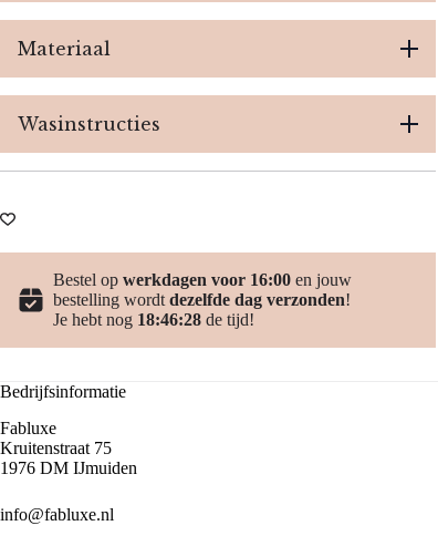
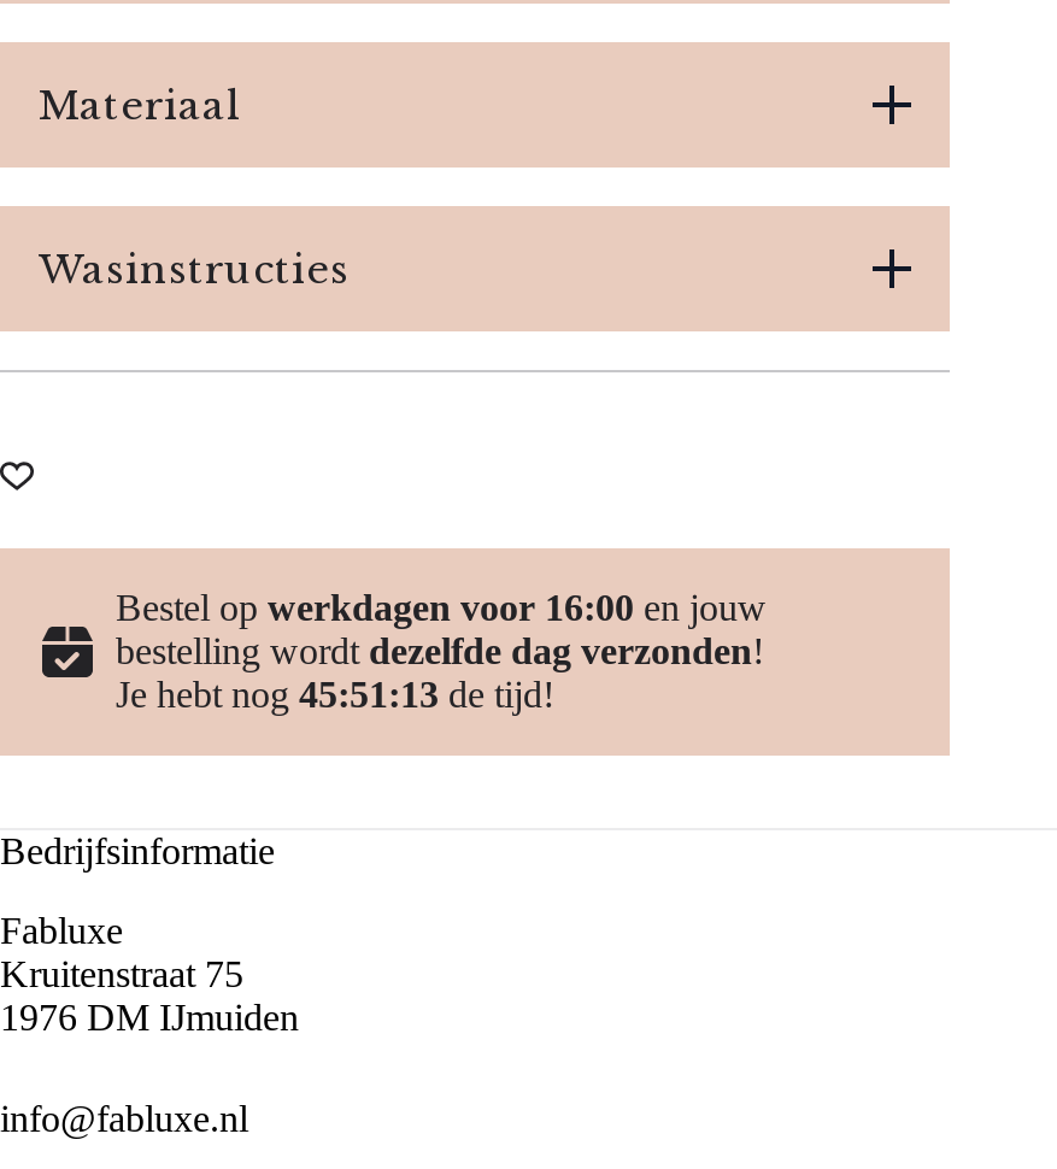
- Je hebt nog 18:46:28 de tijd!
+ Je hebt nog 45:51:13 de tijd!
